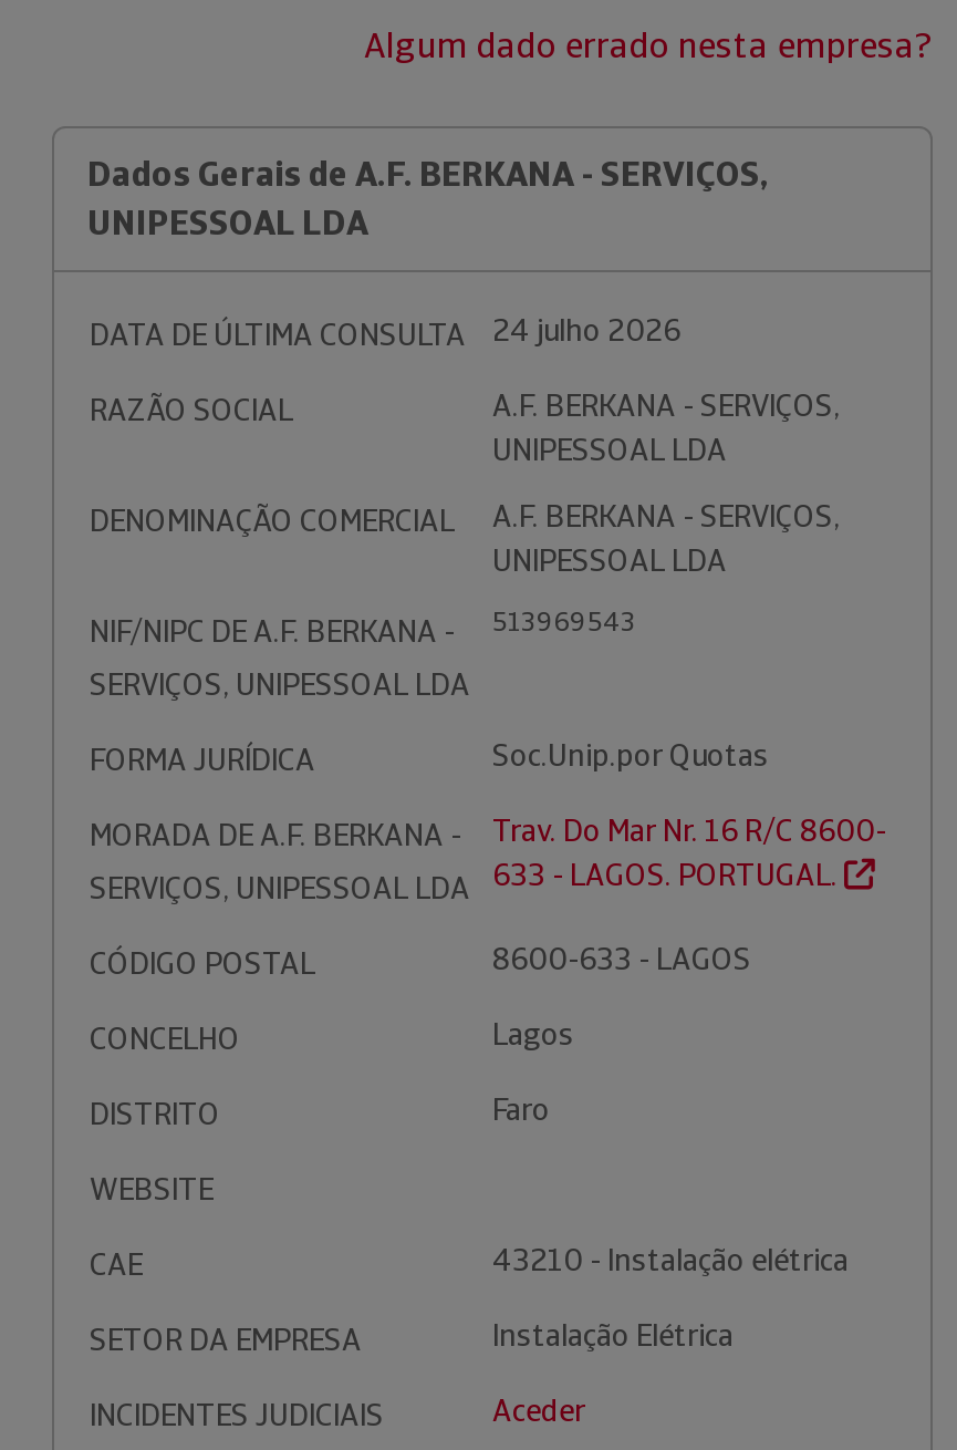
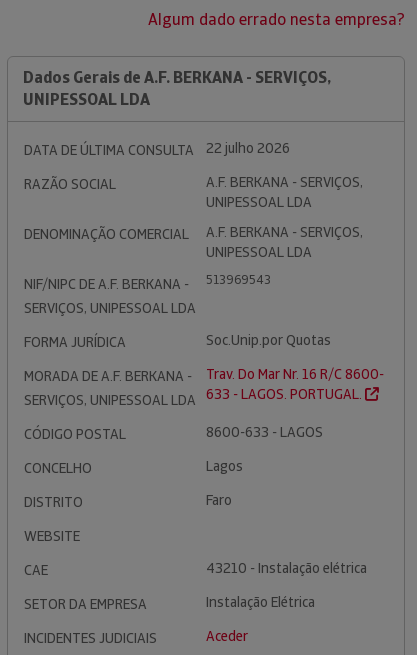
- DATA DE ÚLTIMA CONSULTA 24 julho 2026
+ DATA DE ÚLTIMA CONSULTA 22 julho 2026
